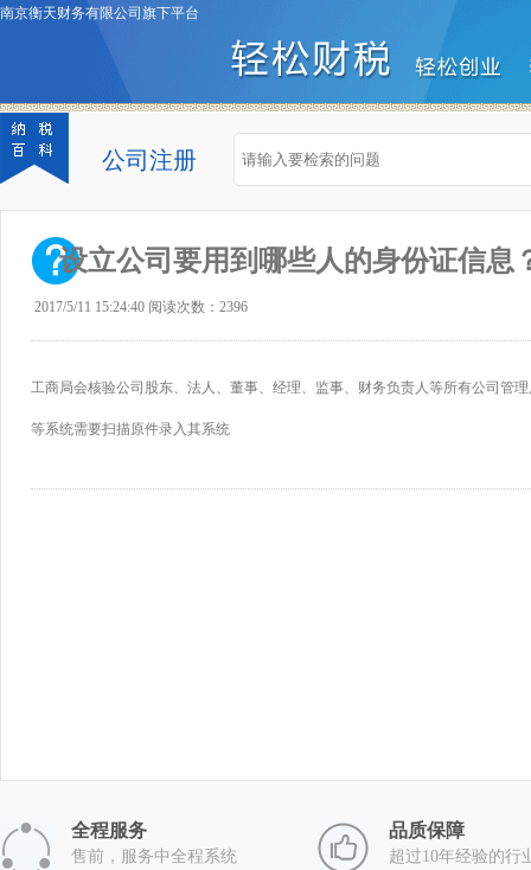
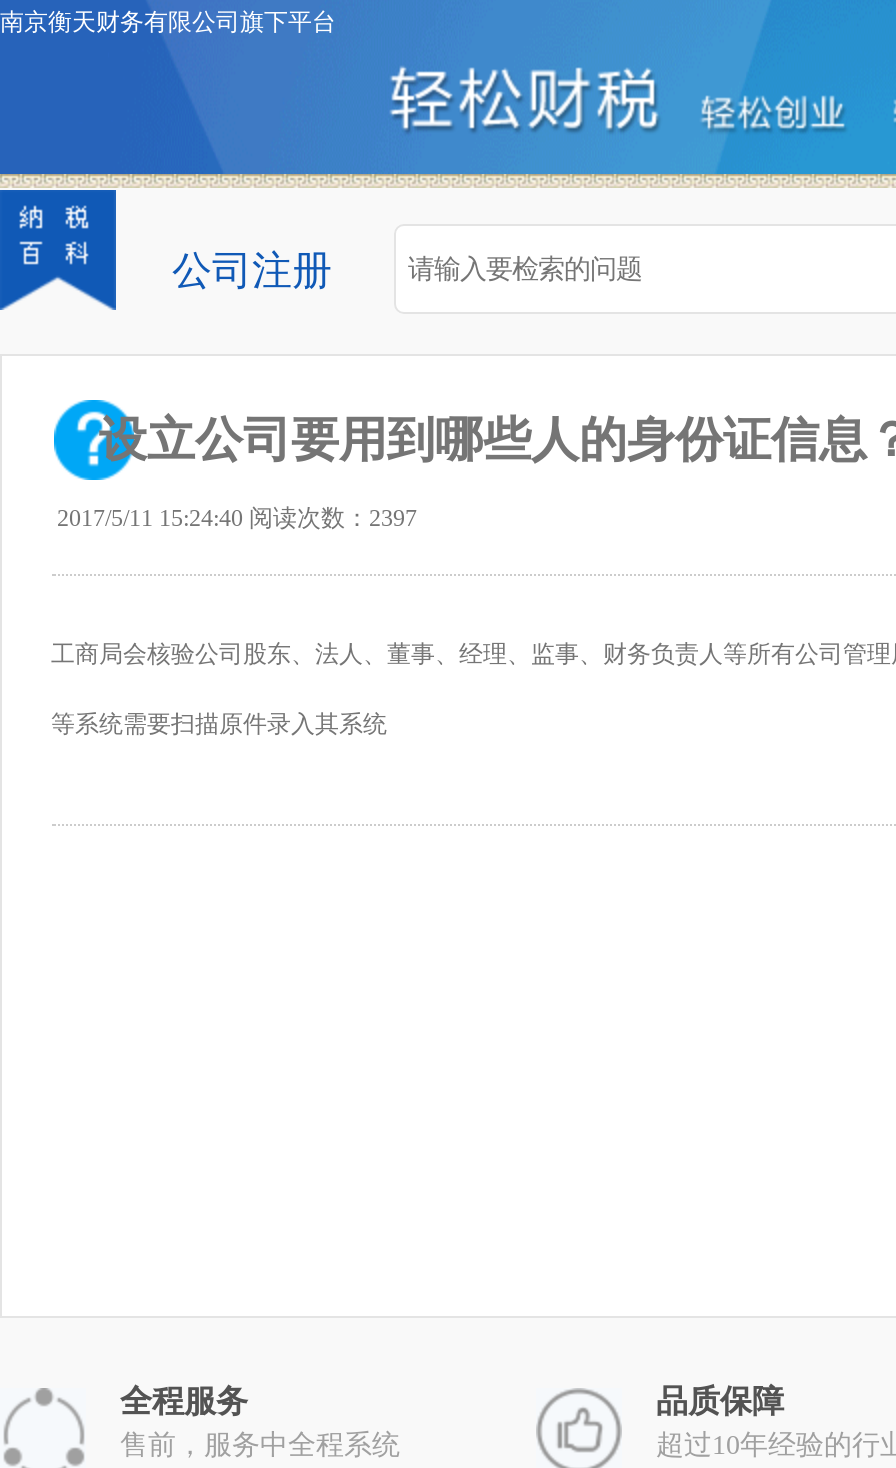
- 2017/5/11 15:24:40 阅读次数：2396
+ 2017/5/11 15:24:40 阅读次数：2397
